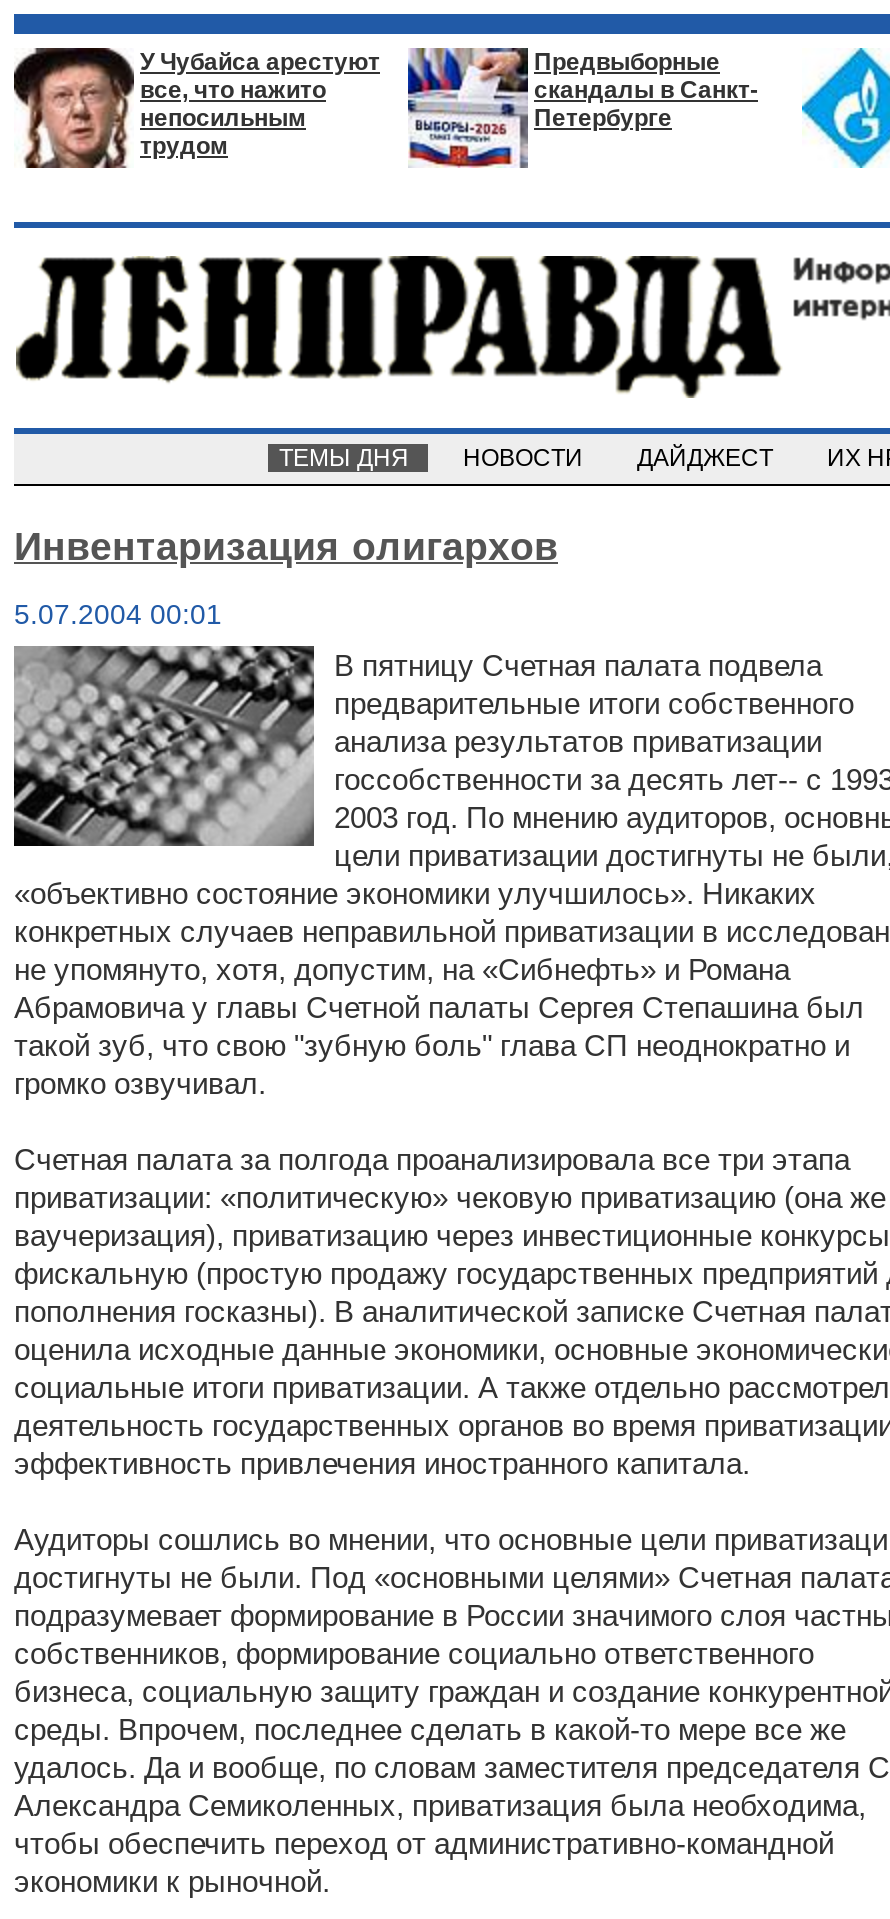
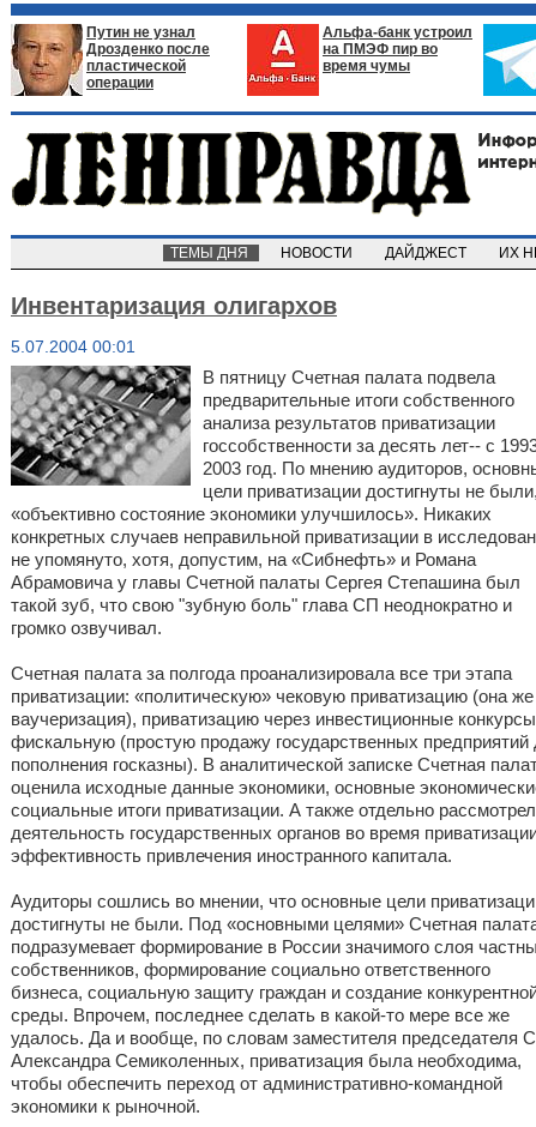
- [image]
- У Чубайса арестуют
- все, что нажито
- непосильным
- трудом
+ [image]
+ Путин не узнал
+ Дрозденко после
+ пластической
+ операции

- [image]
- Предвыборные
- скандалы в Санкт-
- Петербурге
+ [image]
+ Альфа-банк устроил
+ на ПМЭФ пир во
+ время чумы

- [image]
+ [image]
